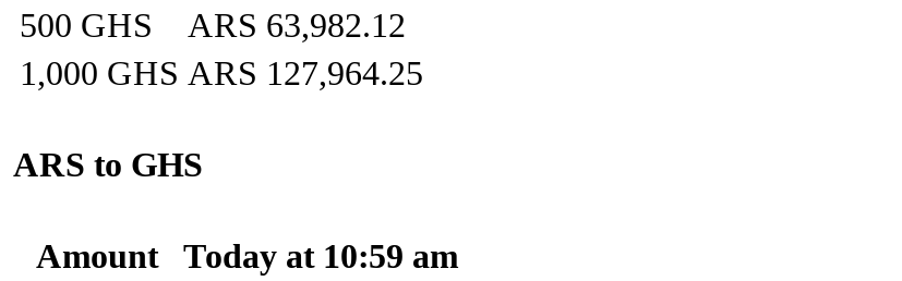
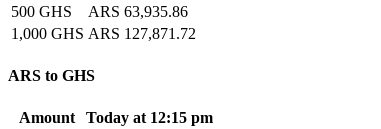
- 500 GHS ARS 63,982.12
+ 500 GHS ARS 63,935.86

- 1,000 GHS ARS 127,964.25
+ 1,000 GHS ARS 127,871.72

- Amount Today at 10:59 am
+ Amount Today at 12:15 pm
